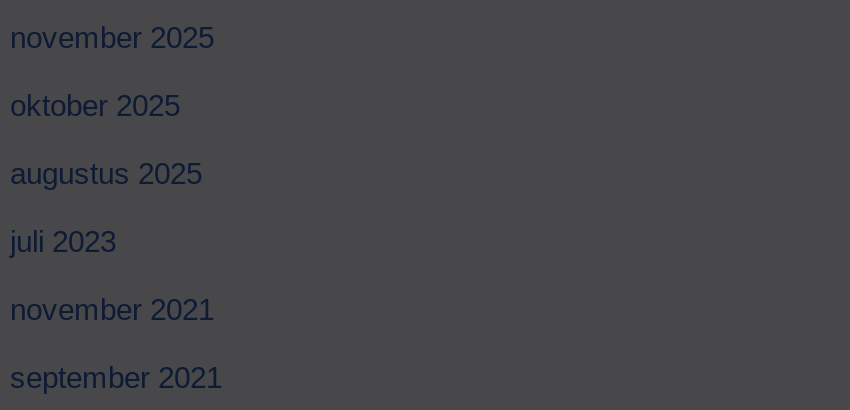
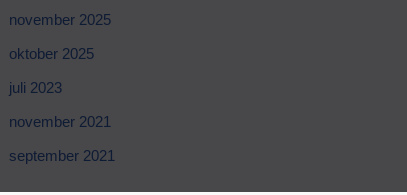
- augustus 2025
